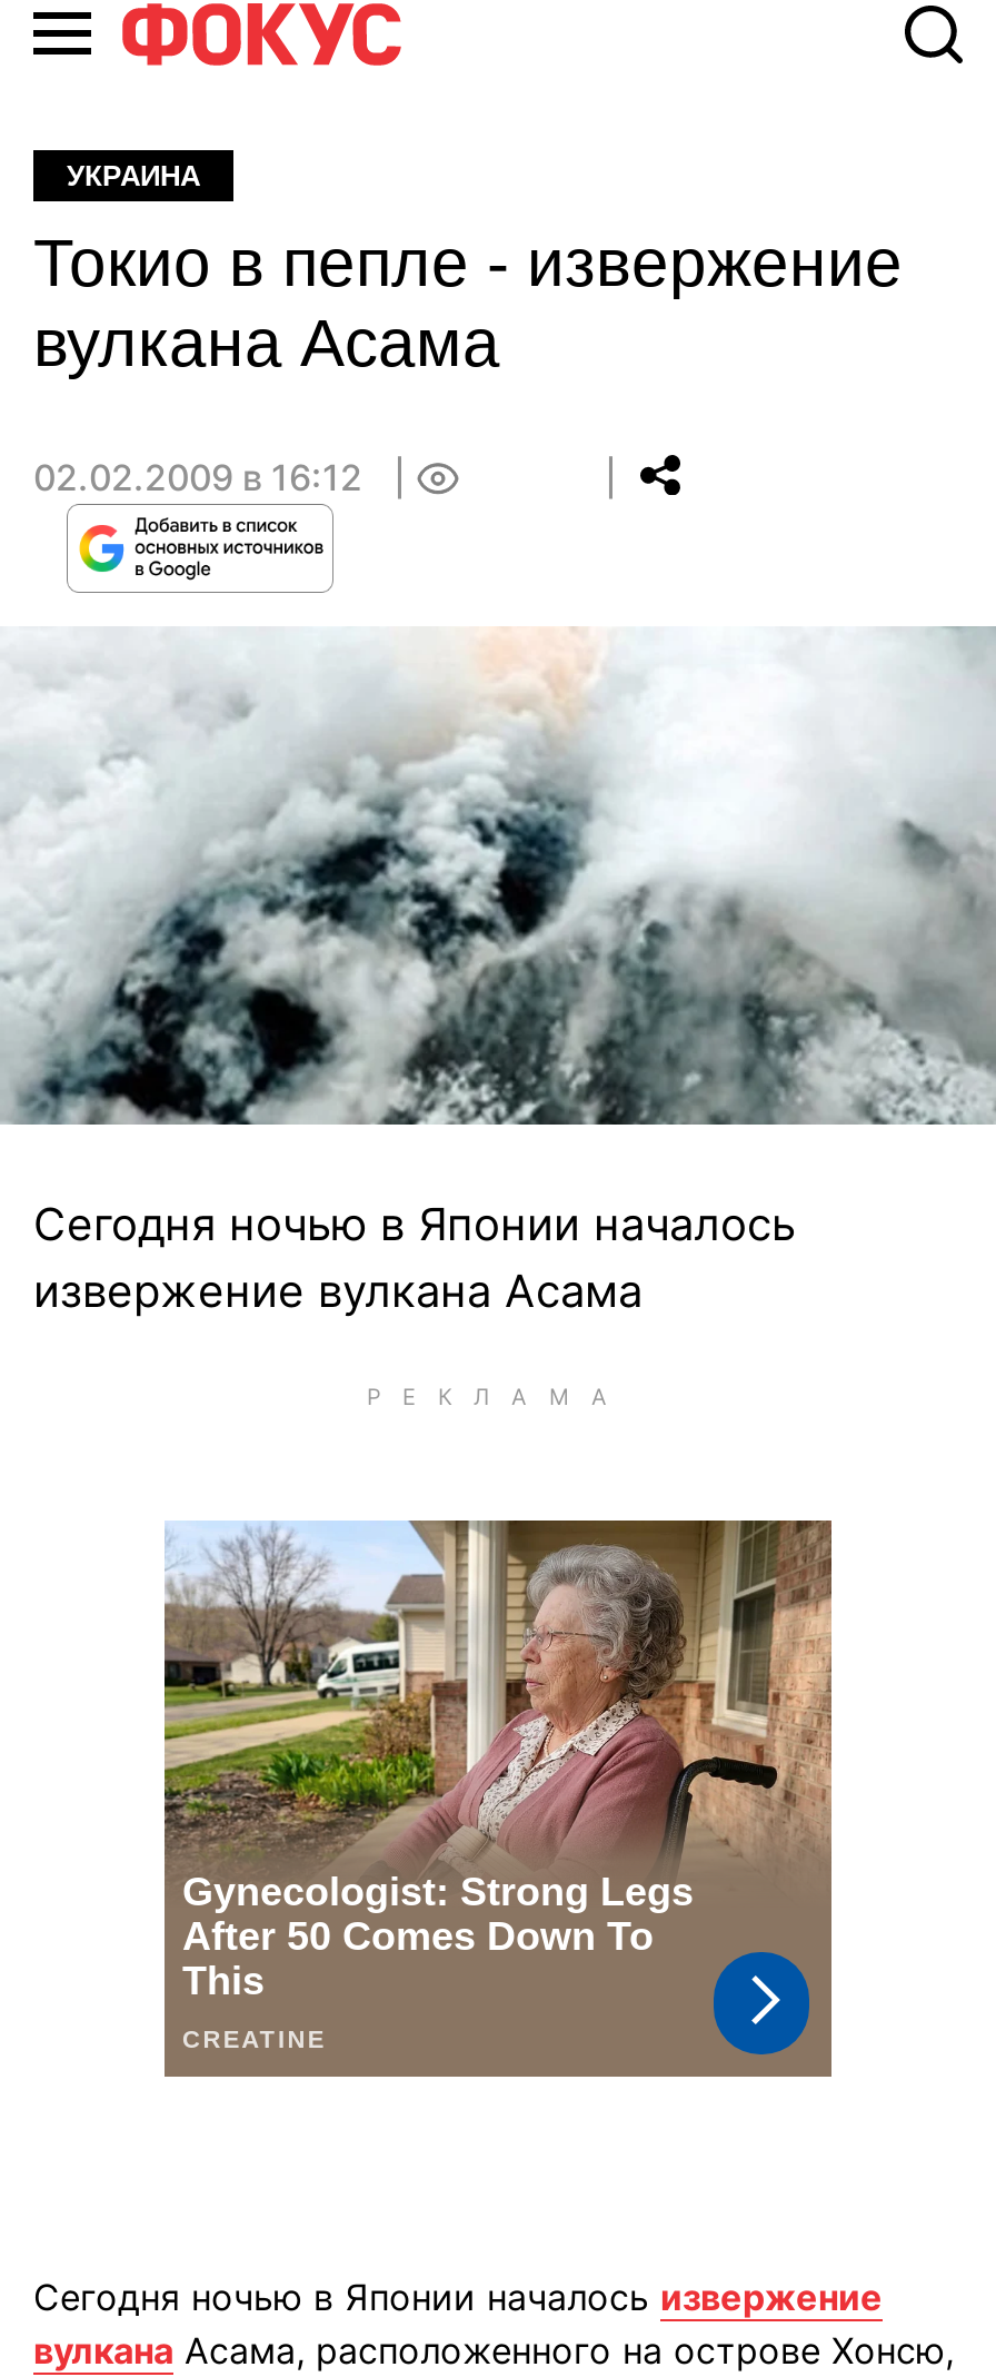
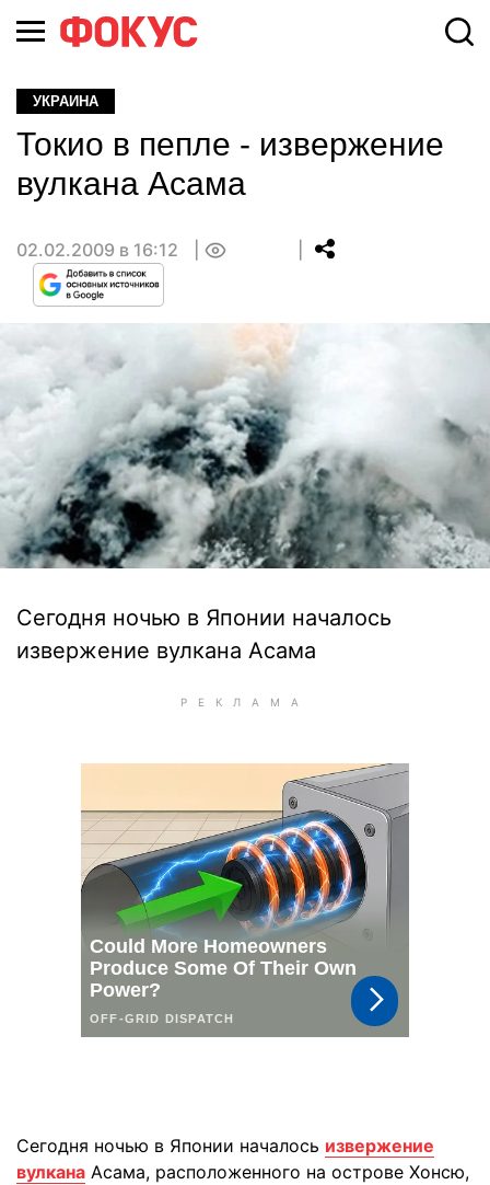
- [image]
+ [image]
